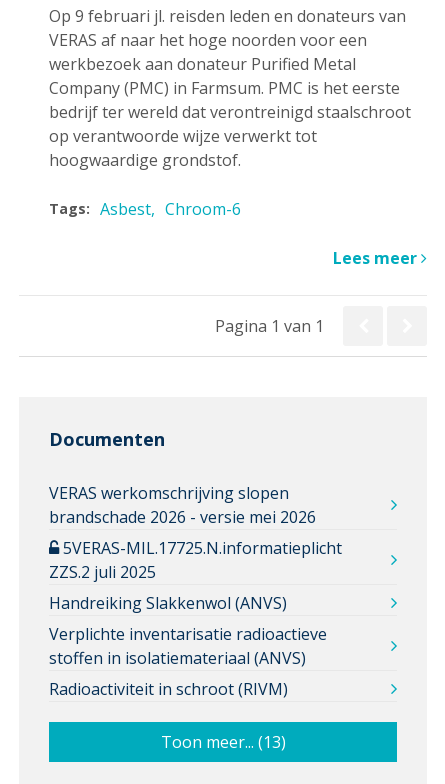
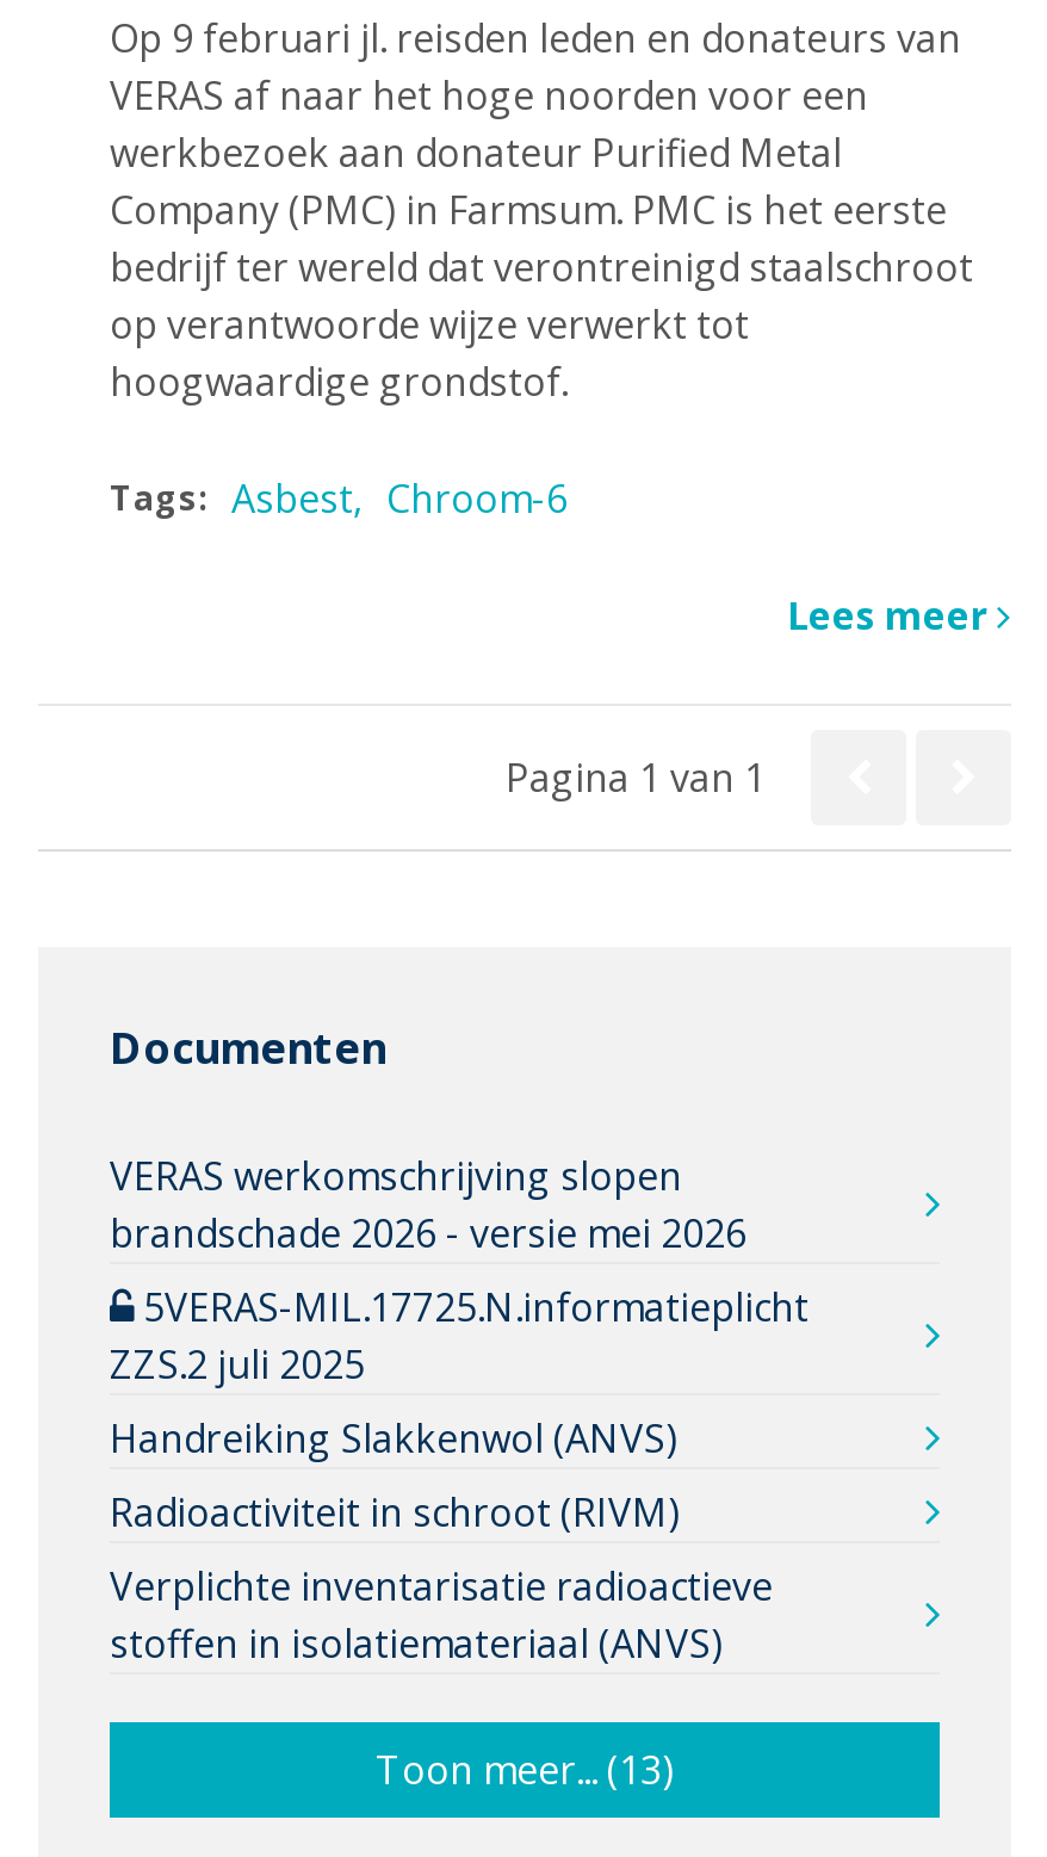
moved down: Verplichte inventarisatie radioactieve | stoffen in isolatiemateriaal (ANVS)

moved up: Radioactiviteit in schroot (RIVM)
